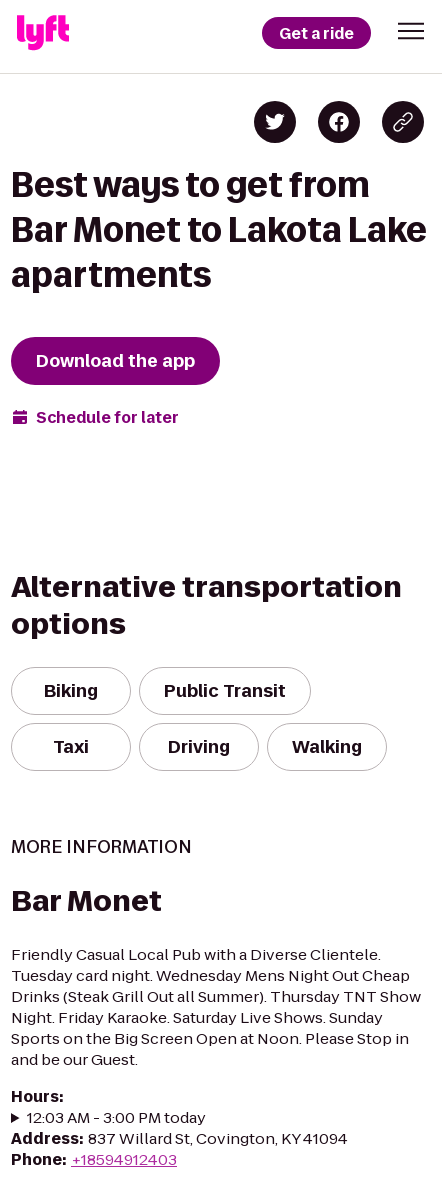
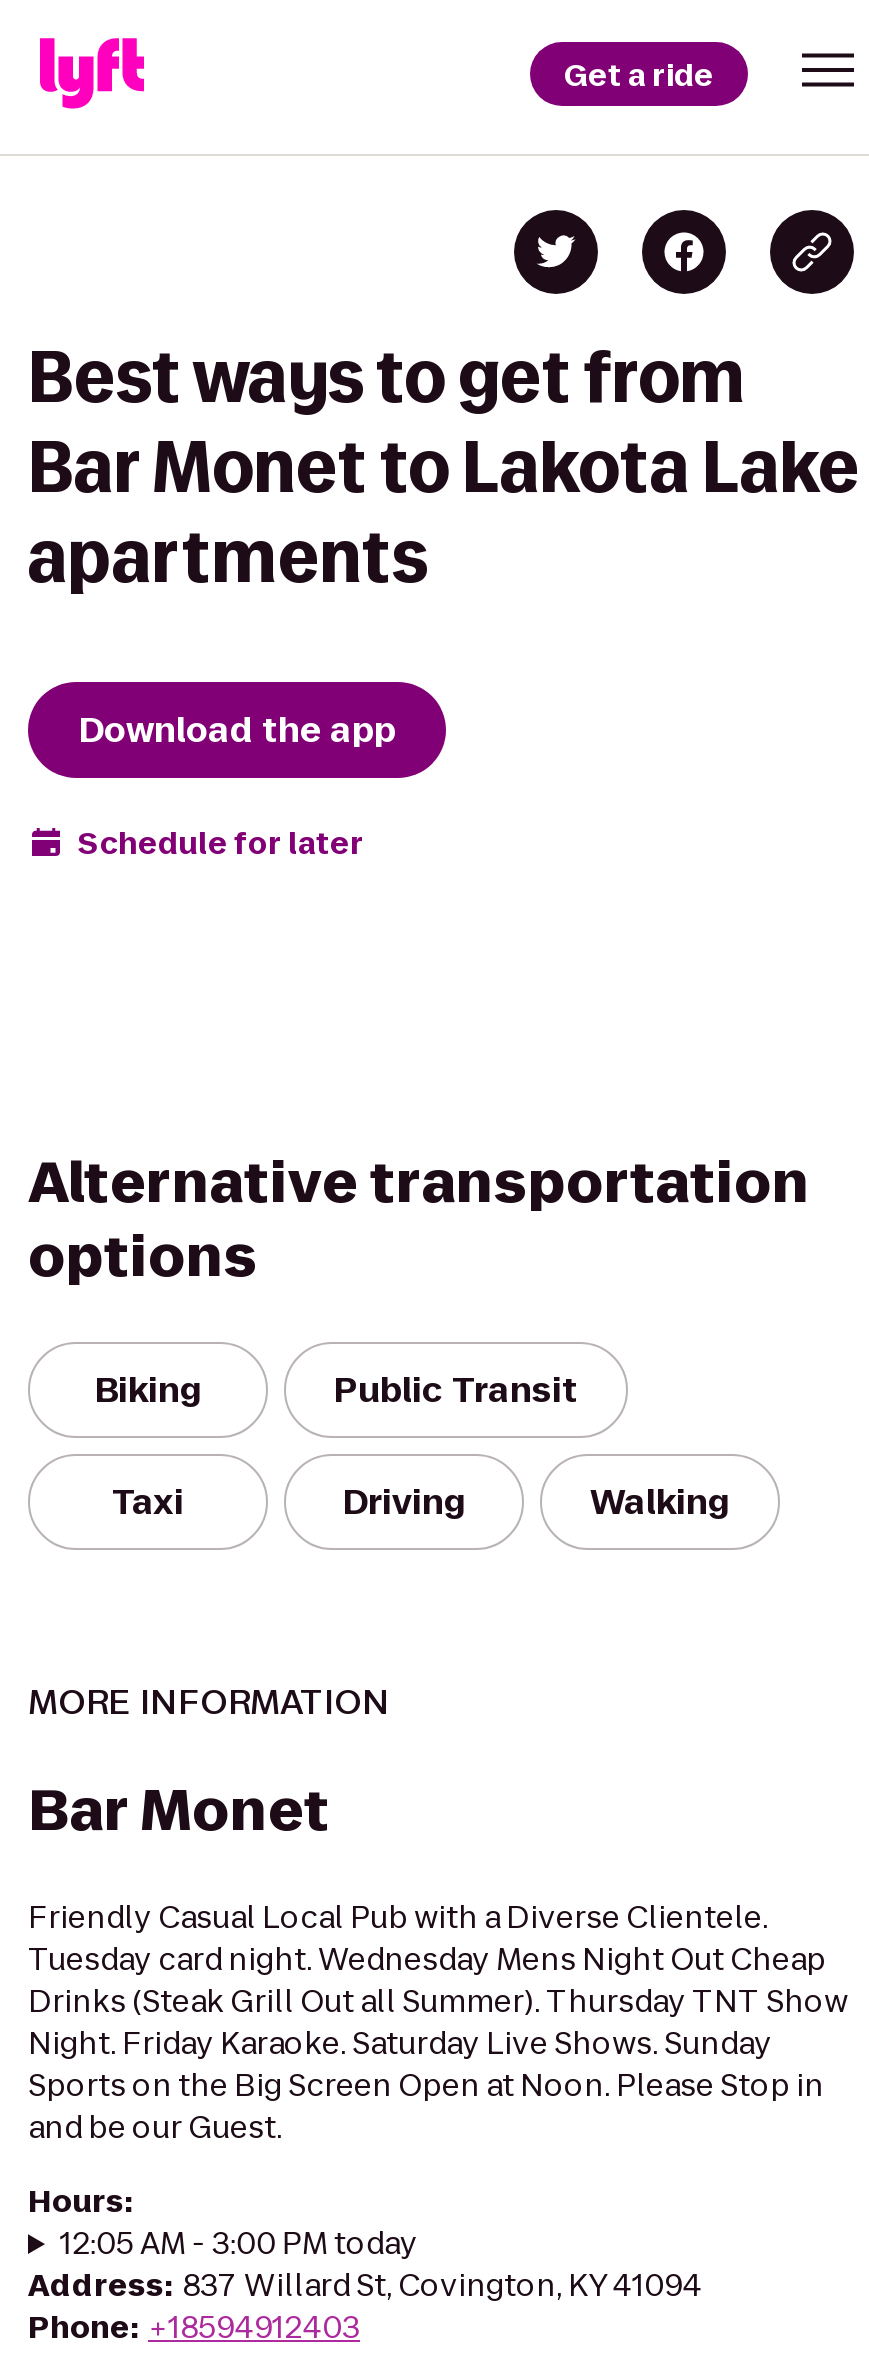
- 12:03 AM - 3:00 PM today
+ 12:05 AM - 3:00 PM today
